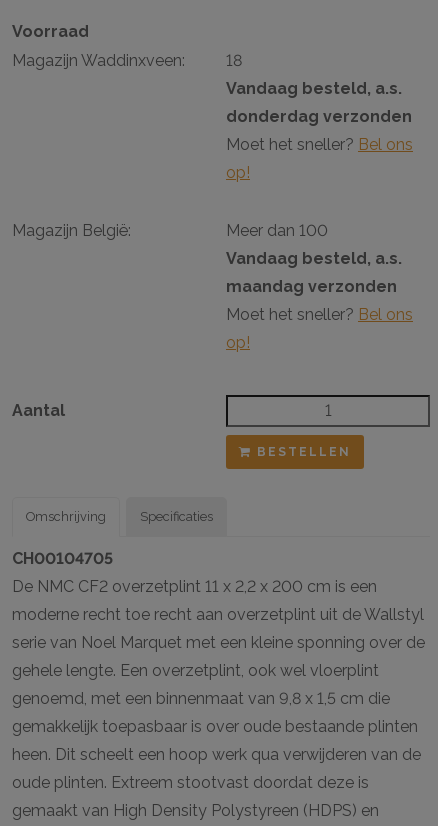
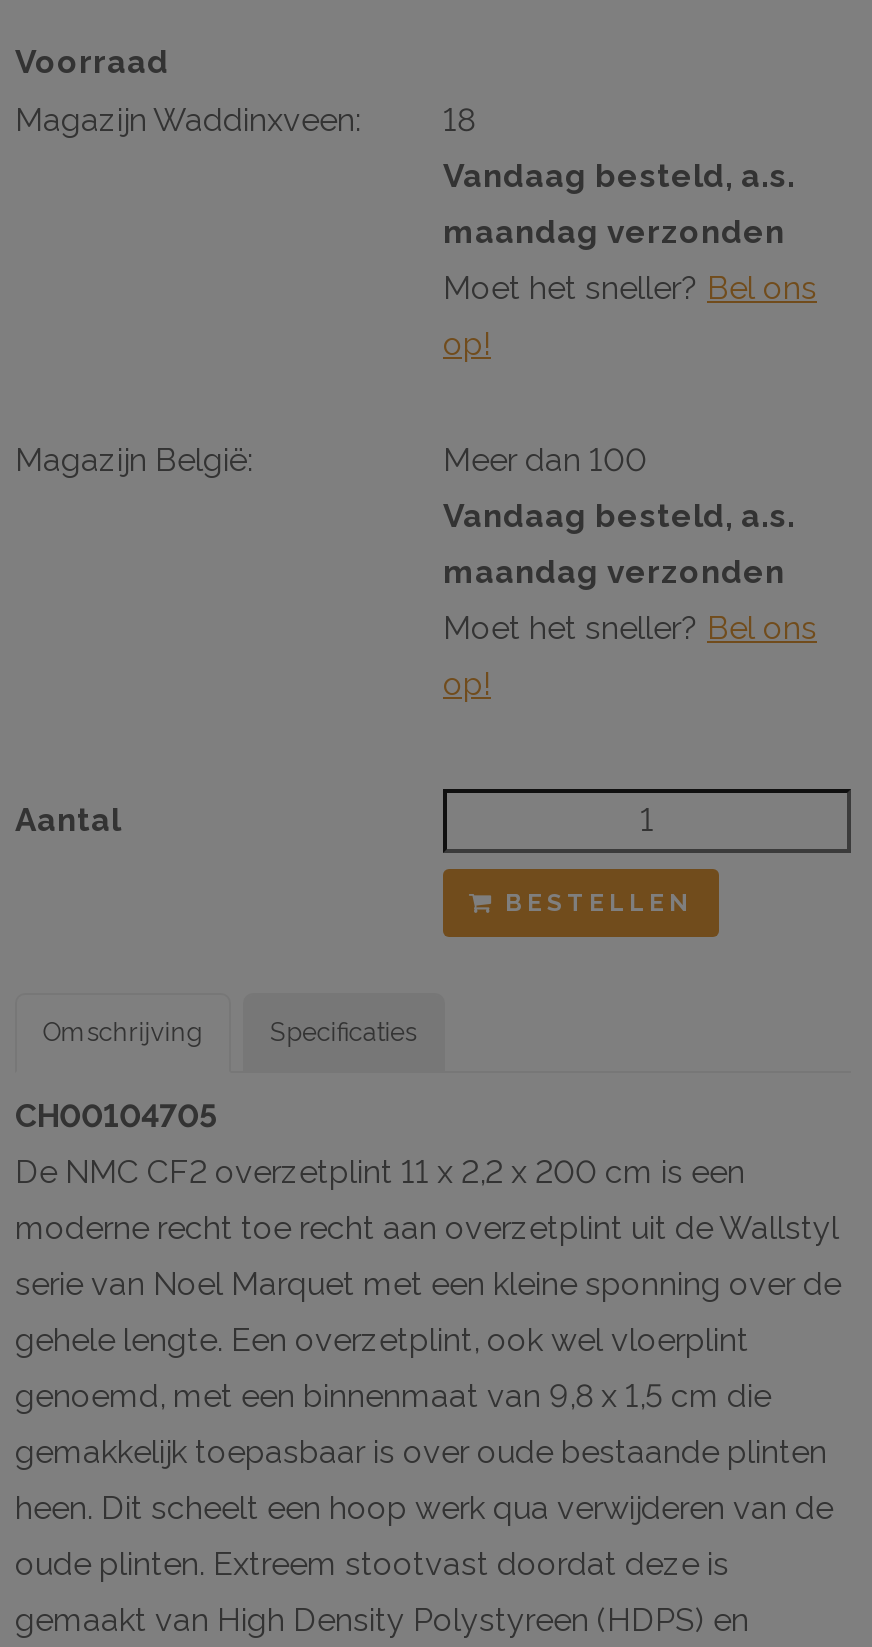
- donderdag verzonden
+ maandag verzonden
